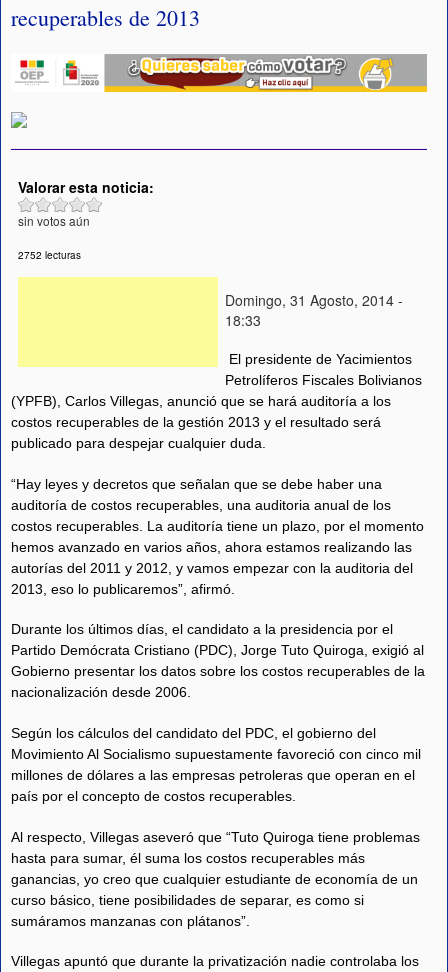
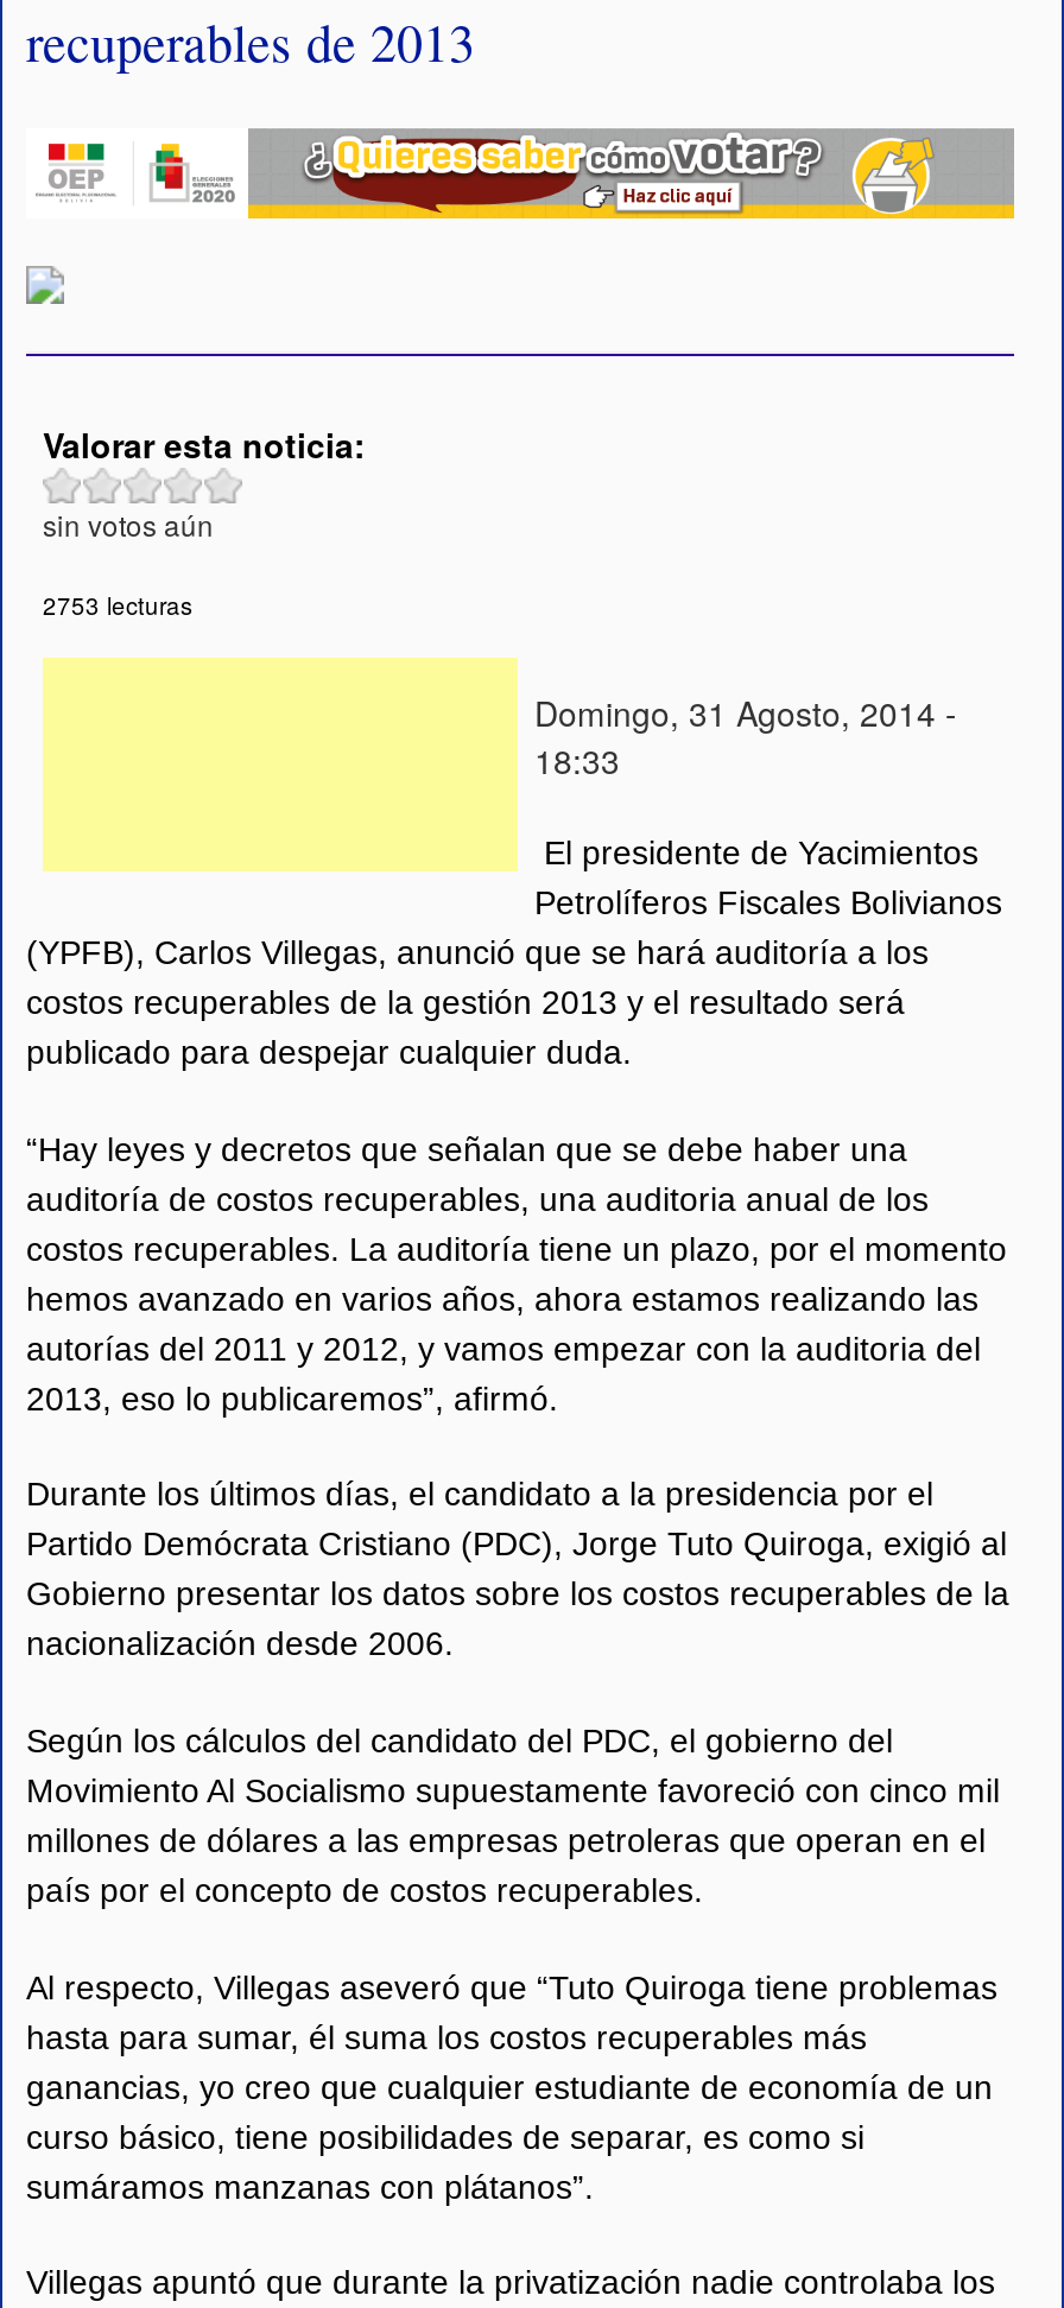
- 2752 lecturas
+ 2753 lecturas
